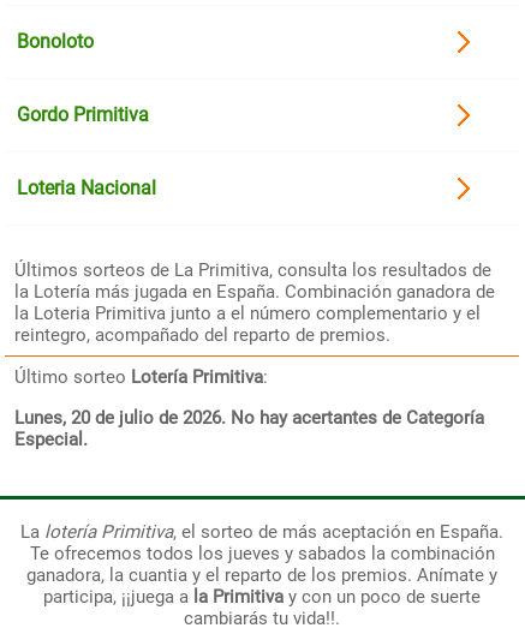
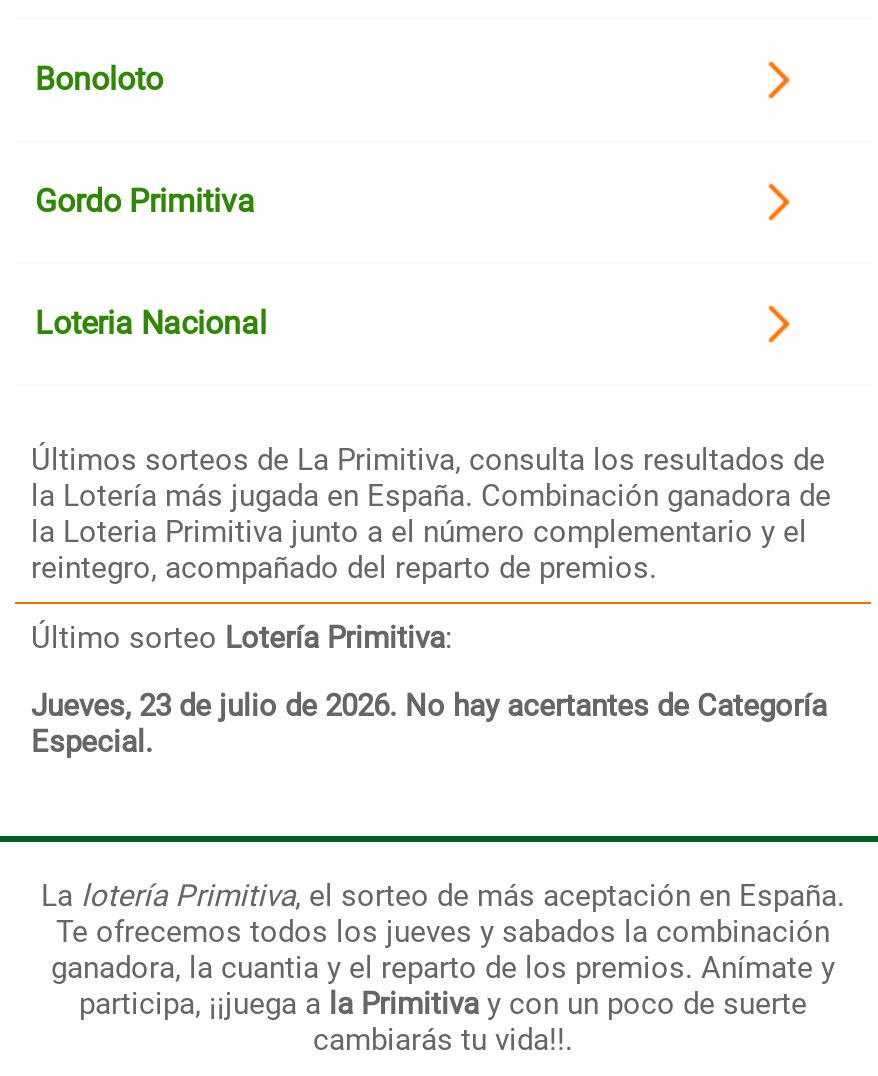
- Lunes, 20 de julio de 2026. No hay acertantes de Categoría
+ Jueves, 23 de julio de 2026. No hay acertantes de Categoría
